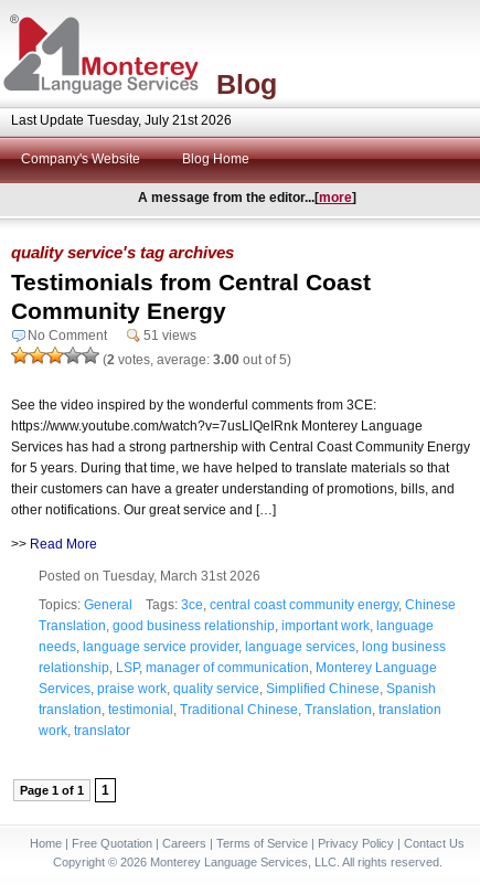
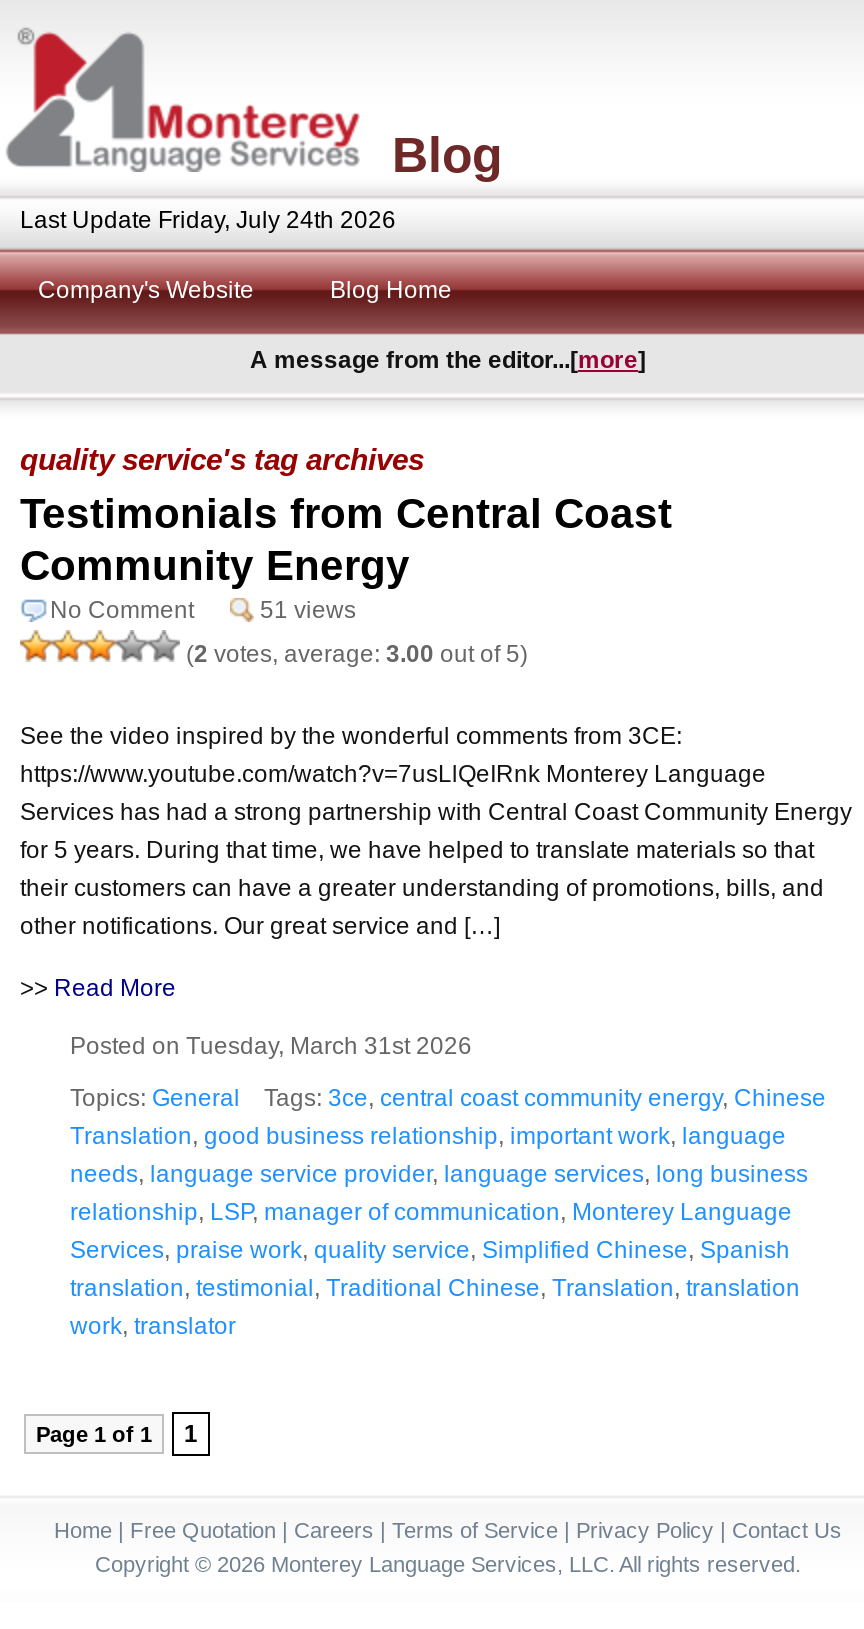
- Last Update Tuesday, July 21st 2026
+ Last Update Friday, July 24th 2026
